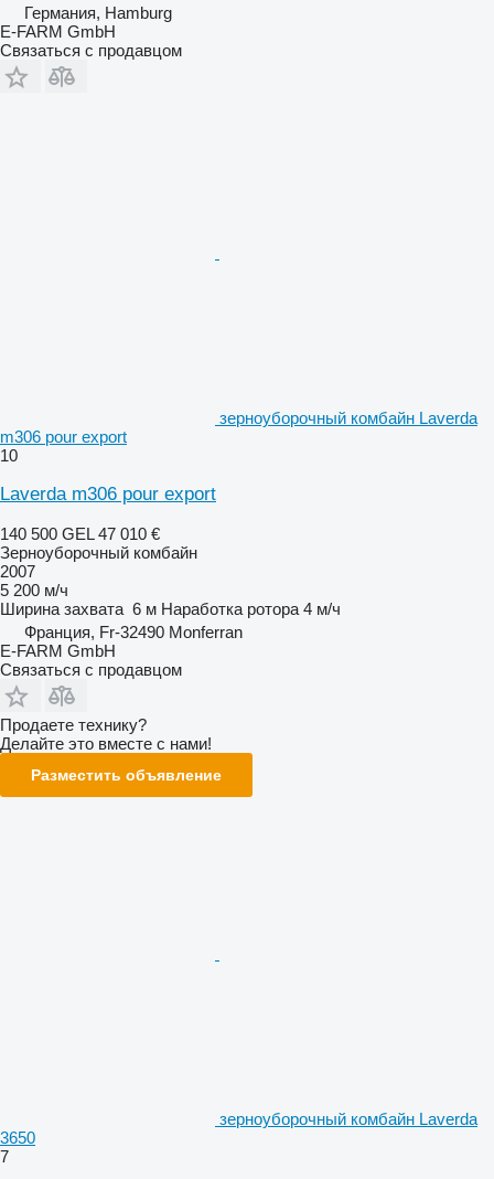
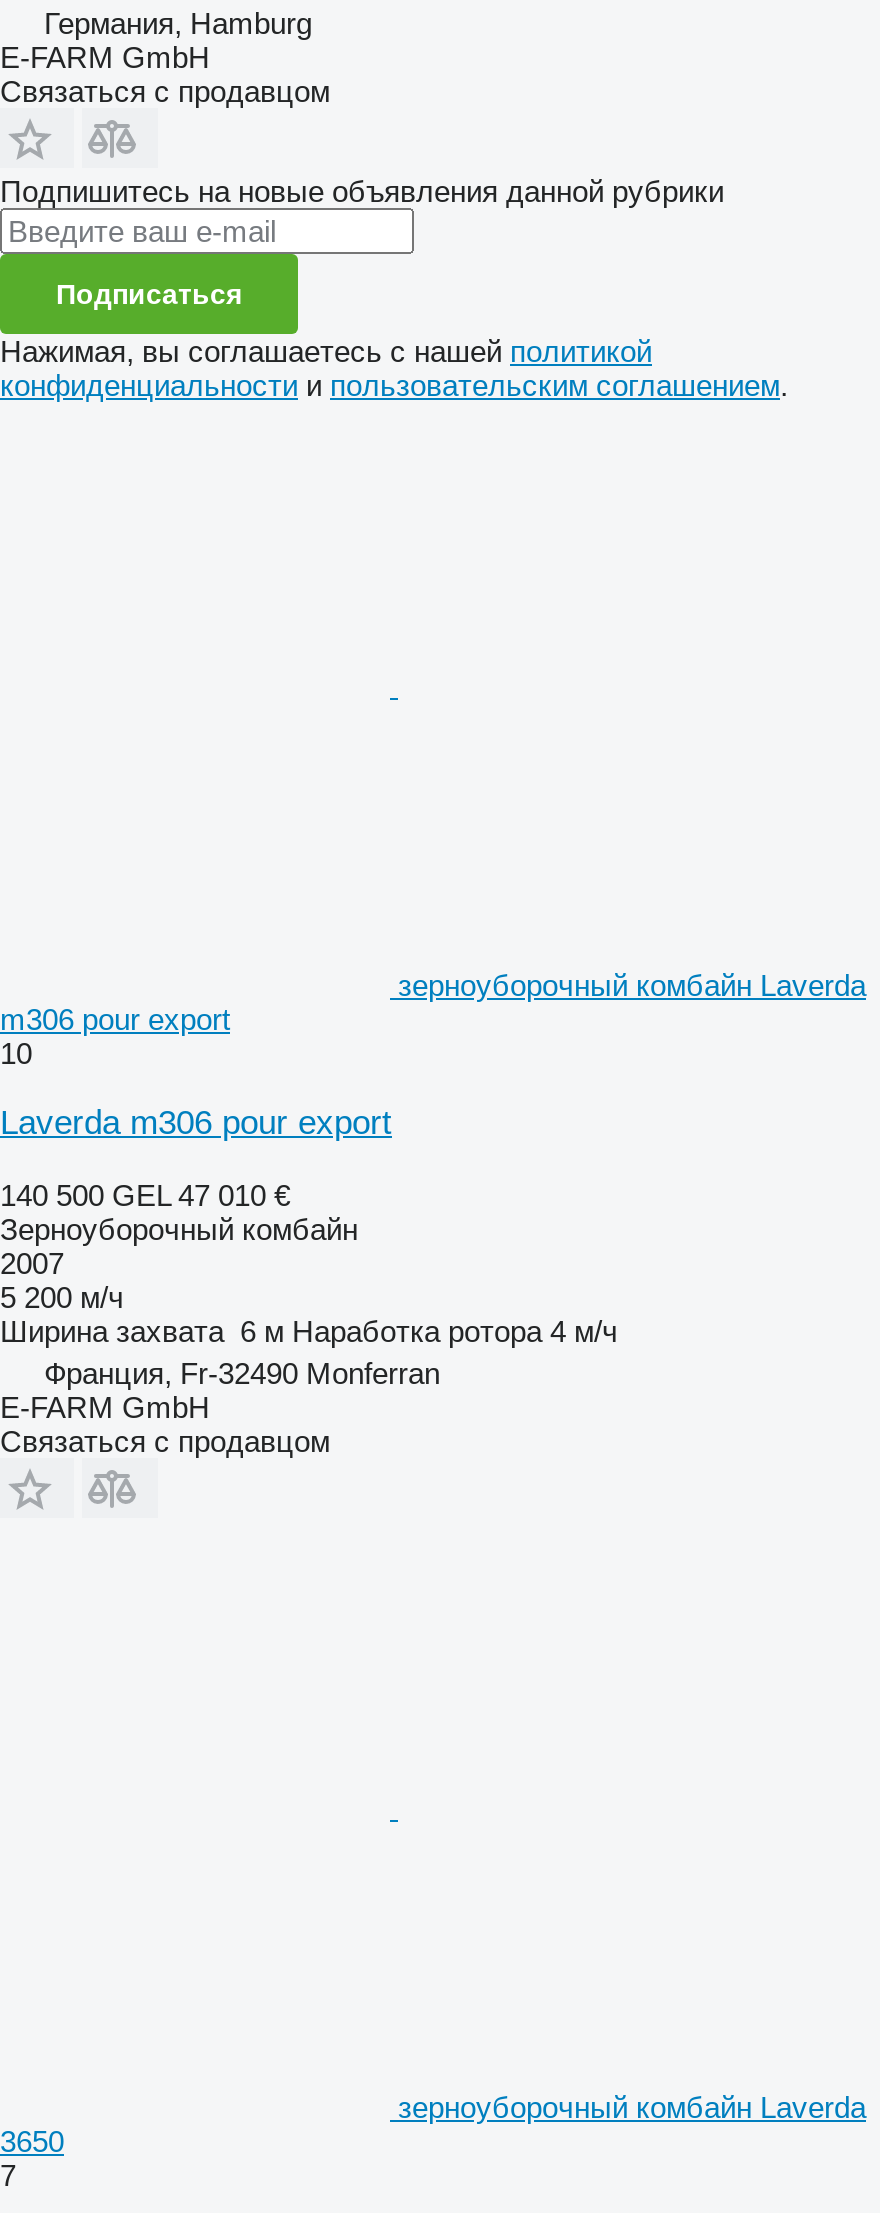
+ Подпишитесь на новые объявления данной рубрики
+ Подписаться
+ Нажимая, вы соглашаетесь с нашей политикой
+ конфиденциальности и пользовательским соглашением.

moved down: зерноуборочный комбайн Laverda | m306 pour export | 10 | ... | E-FARM GmbH | Связаться с продавцом

- Продаете технику?
- Делайте это вместе с нами!
- Разместить объявление
